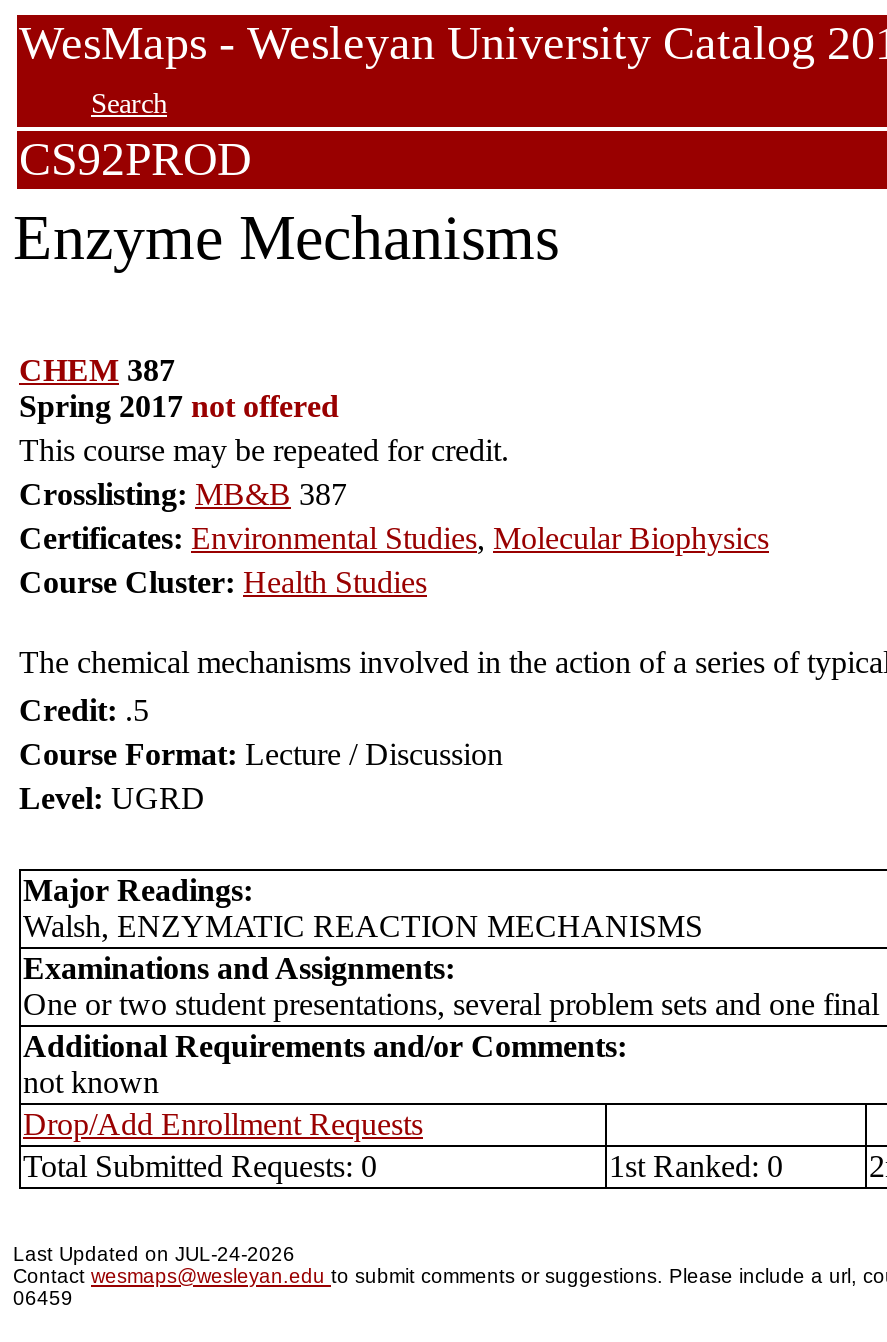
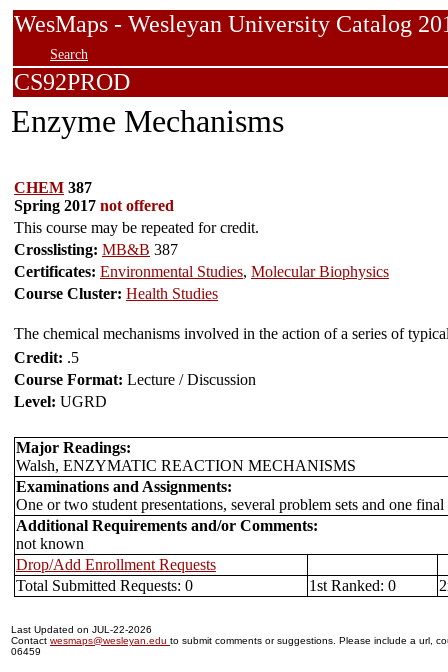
- Last Updated on JUL-24-2026
+ Last Updated on JUL-22-2026
